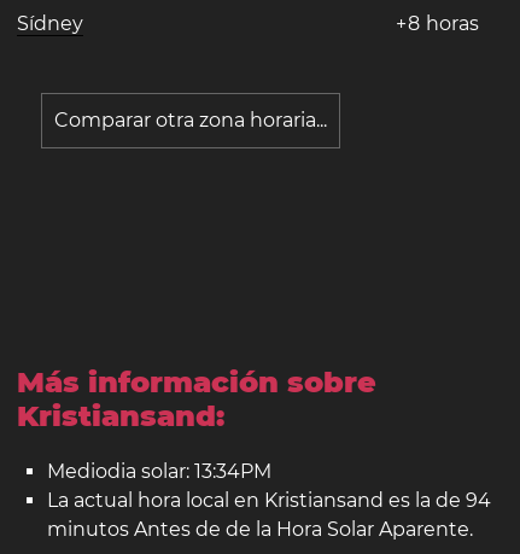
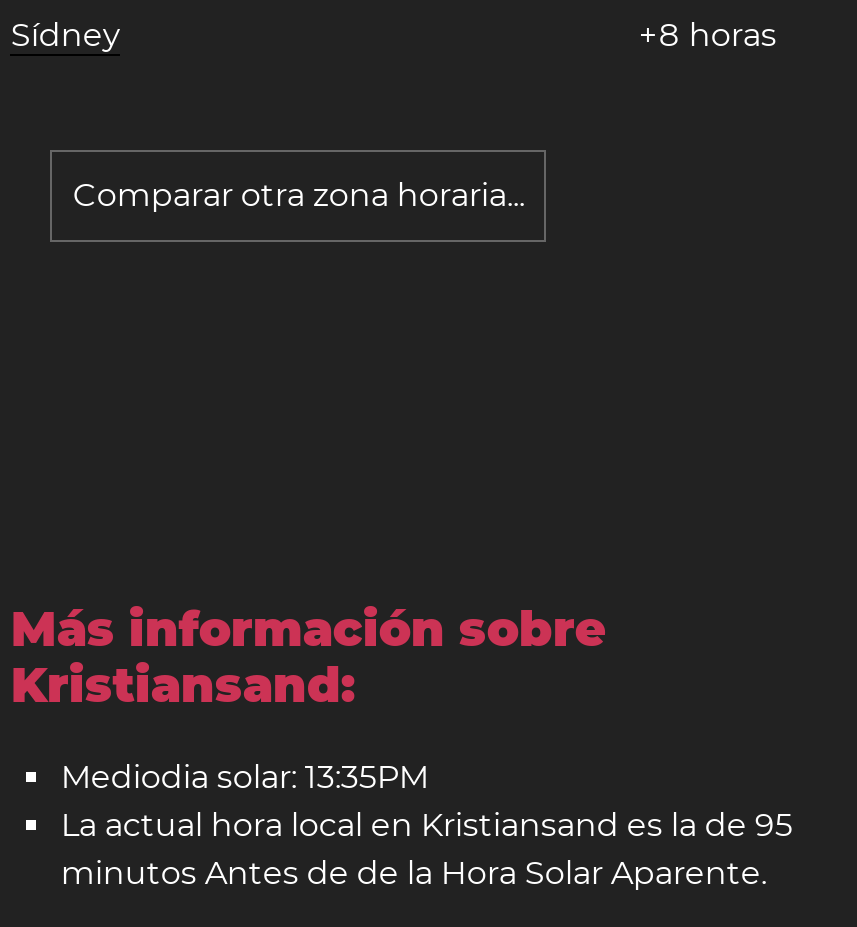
- Mediodia solar: 13:34PM
+ Mediodia solar: 13:35PM

- La actual hora local en Kristiansand es la de 94
+ La actual hora local en Kristiansand es la de 95
